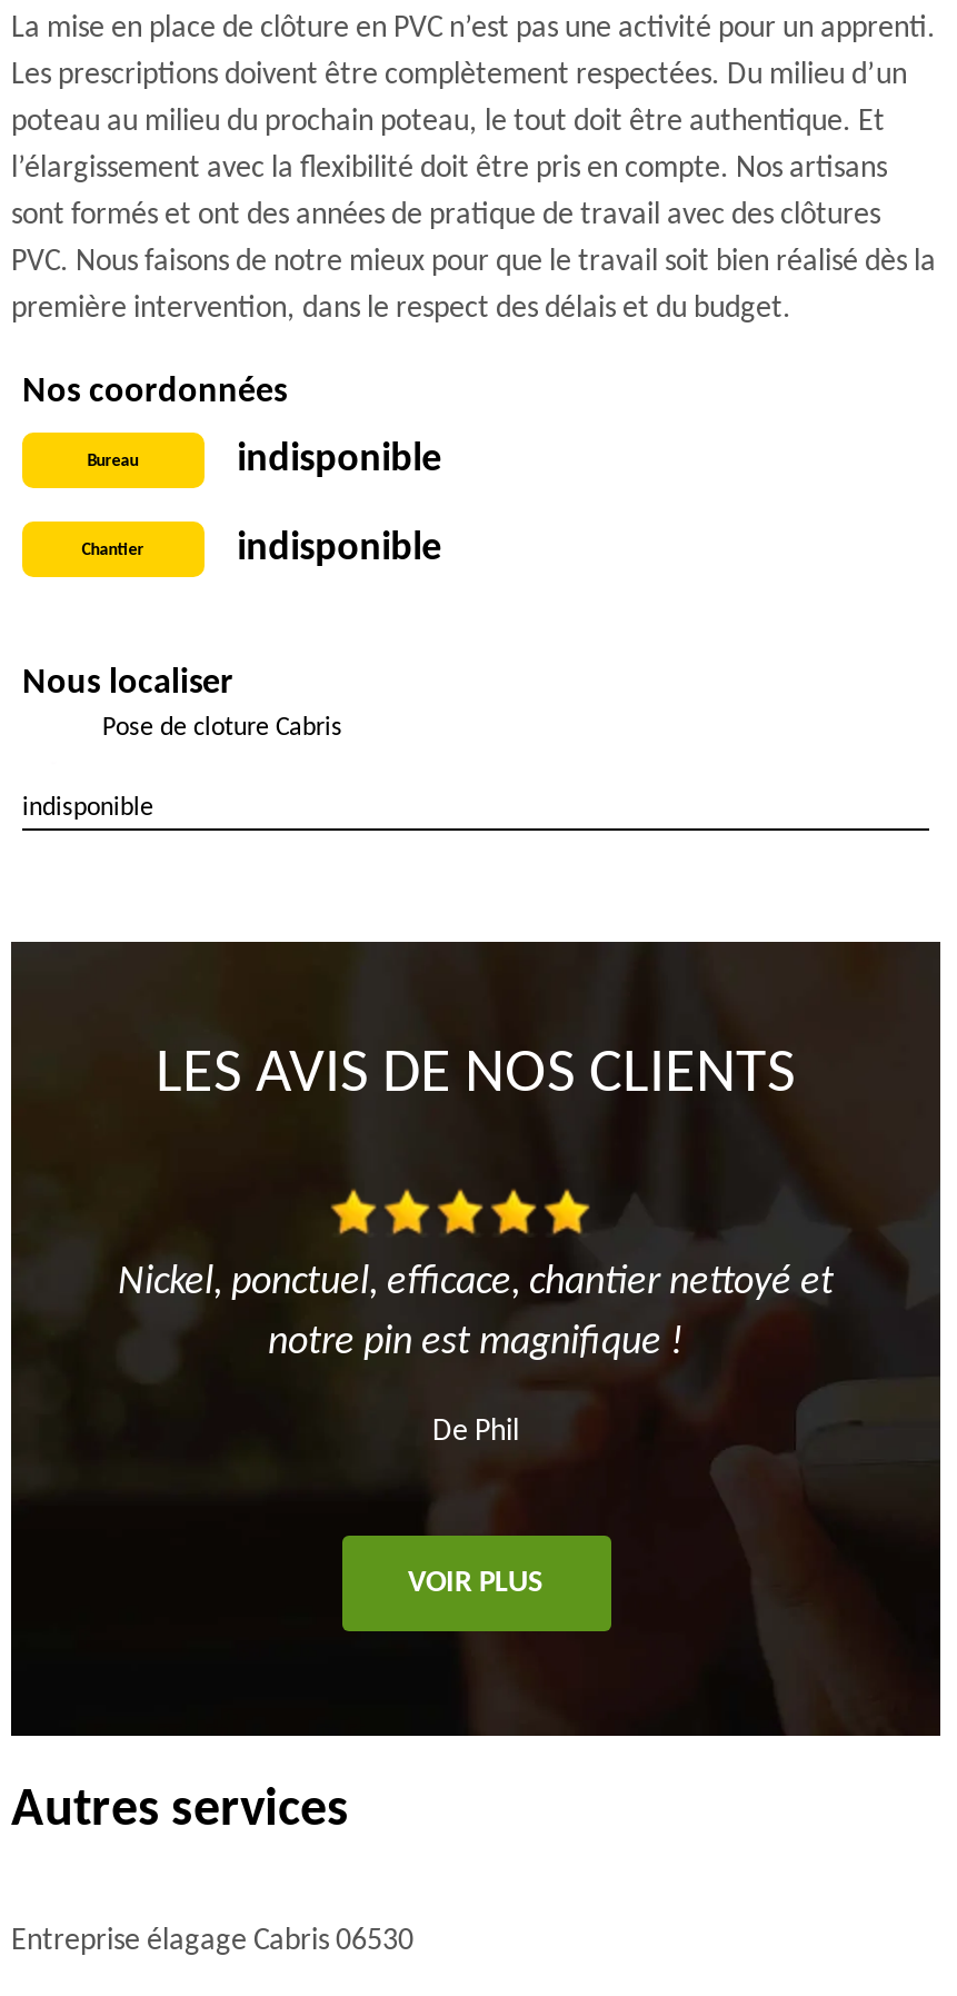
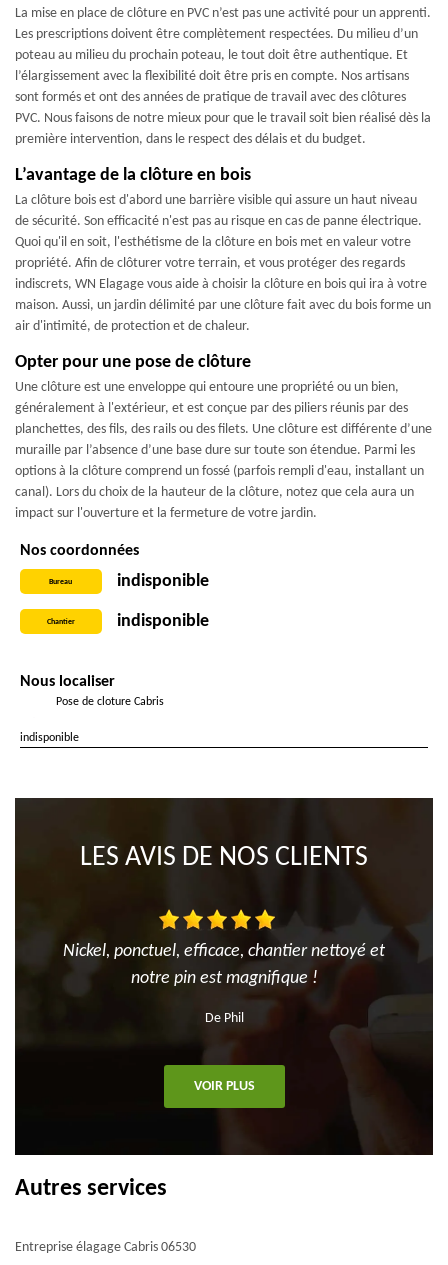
+ L’avantage de la clôture en bois
+ La clôture bois est d'abord une barrière visible qui assure un haut niveau
+ de sécurité. Son efficacité n'est pas au risque en cas de panne électrique.
+ Quoi qu'il en soit, l'esthétisme de la clôture en bois met en valeur votre
+ propriété. Afin de clôturer votre terrain, et vous protéger des regards
+ indiscrets, WN Elagage vous aide à choisir la clôture en bois qui ira à votre
+ maison. Aussi, un jardin délimité par une clôture fait avec du bois forme un
+ air d'intimité, de protection et de chaleur.
+ Opter pour une pose de clôture
+ Une clôture est une enveloppe qui entoure une propriété ou un bien,
+ généralement à l'extérieur, et est conçue par des piliers réunis par des
+ planchettes, des fils, des rails ou des filets. Une clôture est différente d’une
+ muraille par l’absence d’une base dure sur toute son étendue. Parmi les
+ options à la clôture comprend un fossé (parfois rempli d'eau, installant un
+ canal). Lors du choix de la hauteur de la clôture, notez que cela aura un
+ impact sur l'ouverture et la fermeture de votre jardin.
